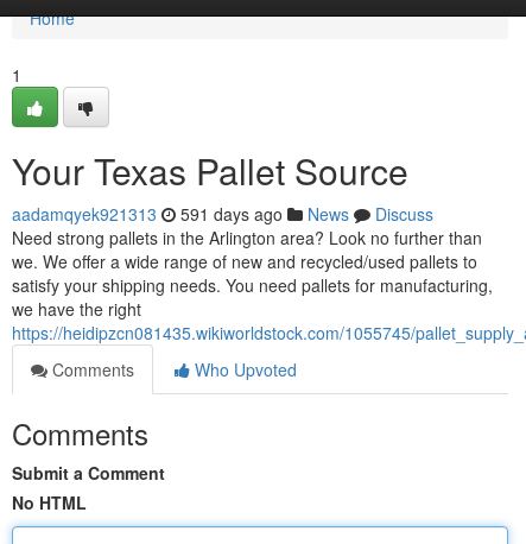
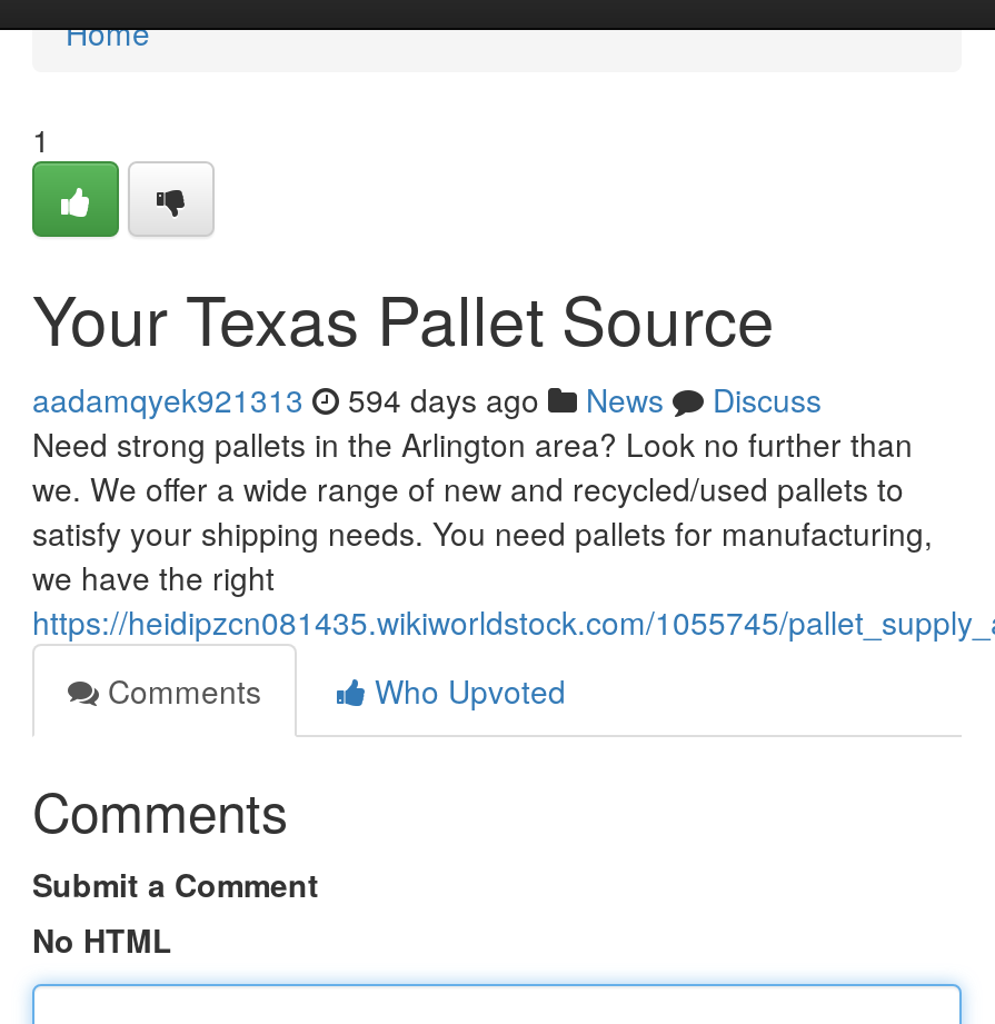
- aadamqyek921313 591 days ago News Discuss
+ aadamqyek921313 594 days ago News Discuss
